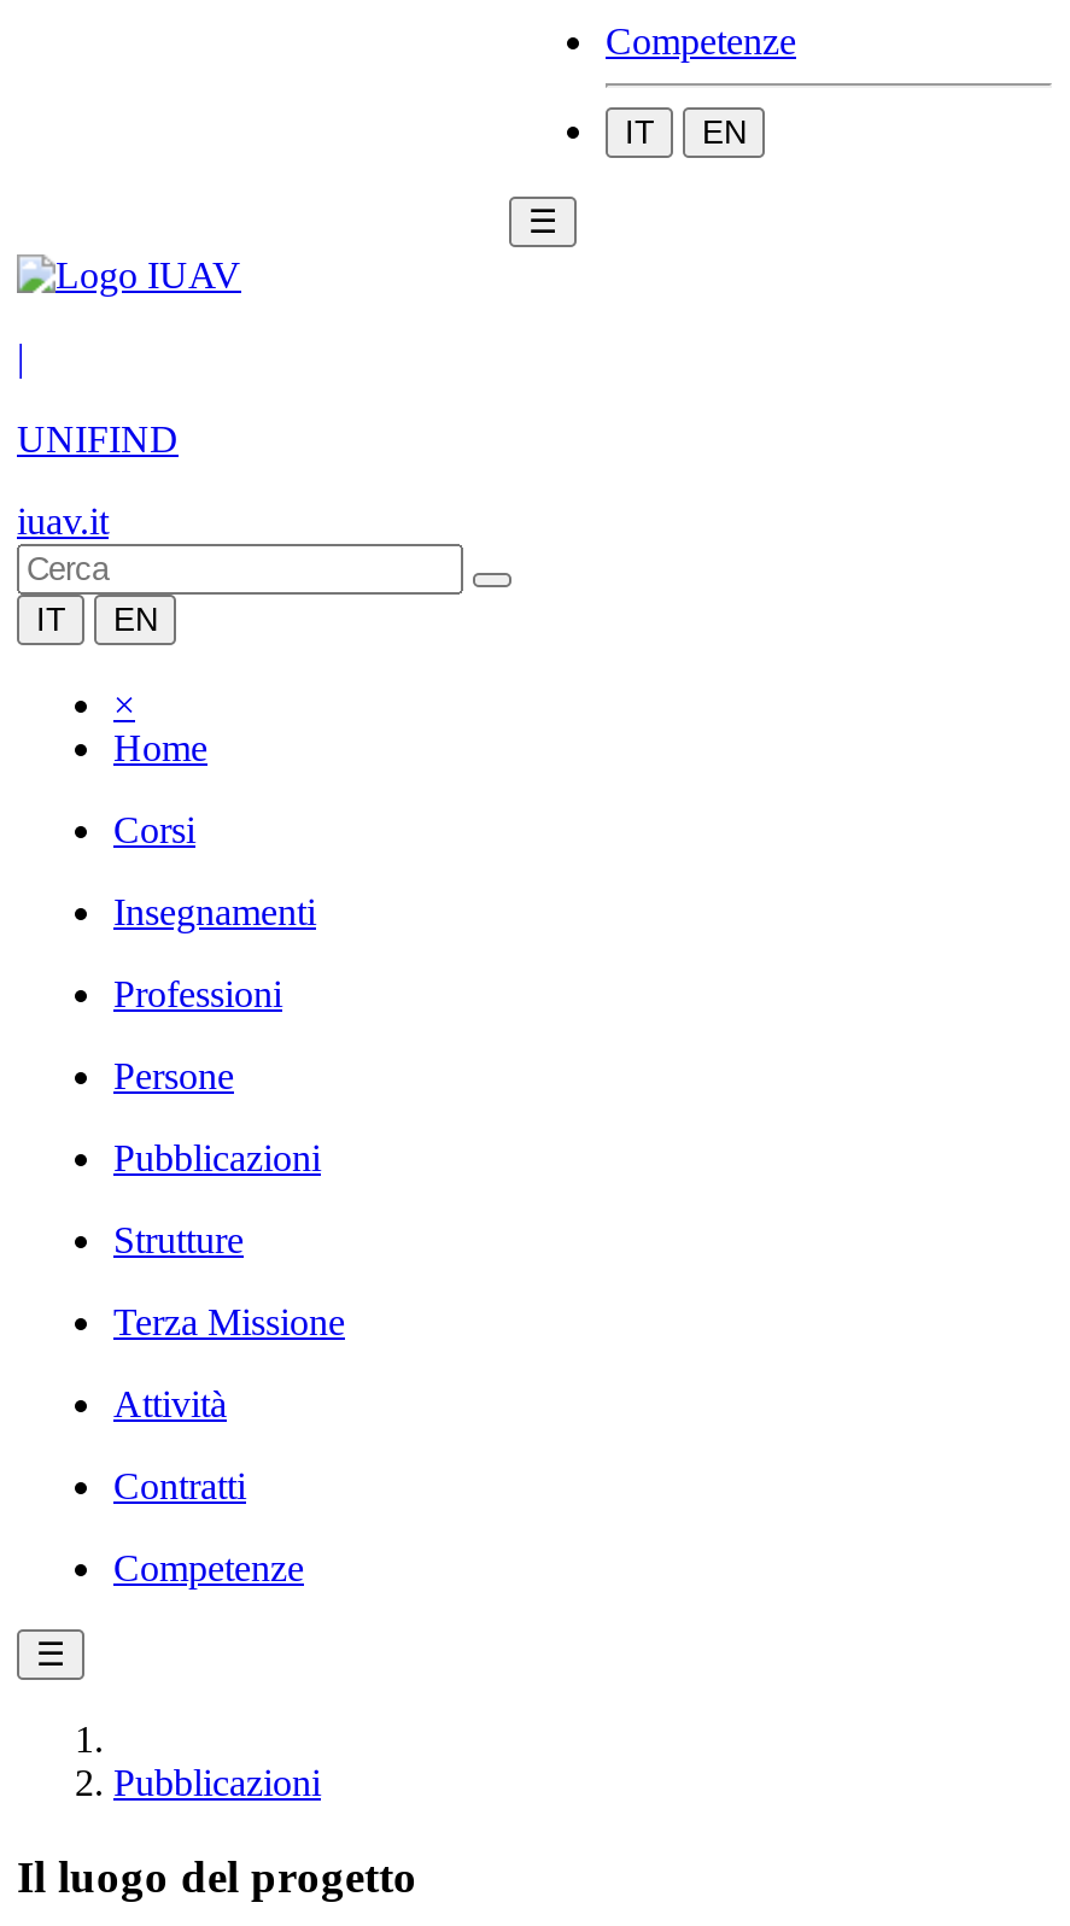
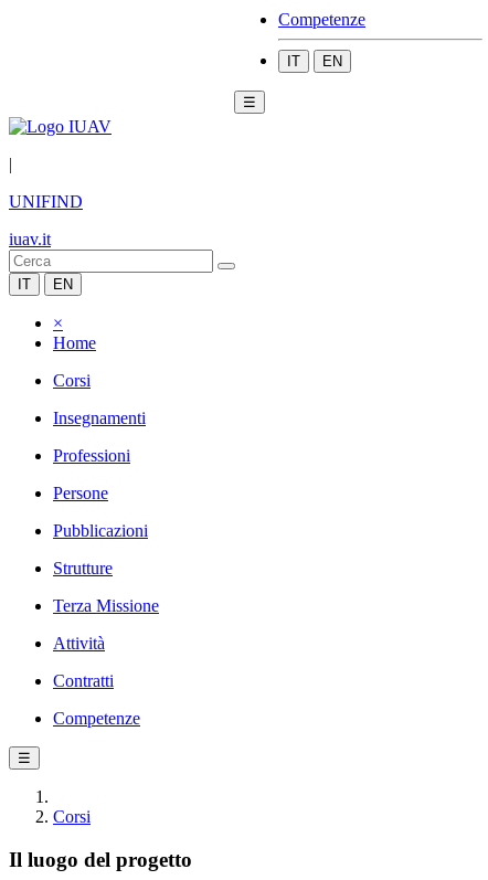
- Pubblicazioni
+ Corsi
